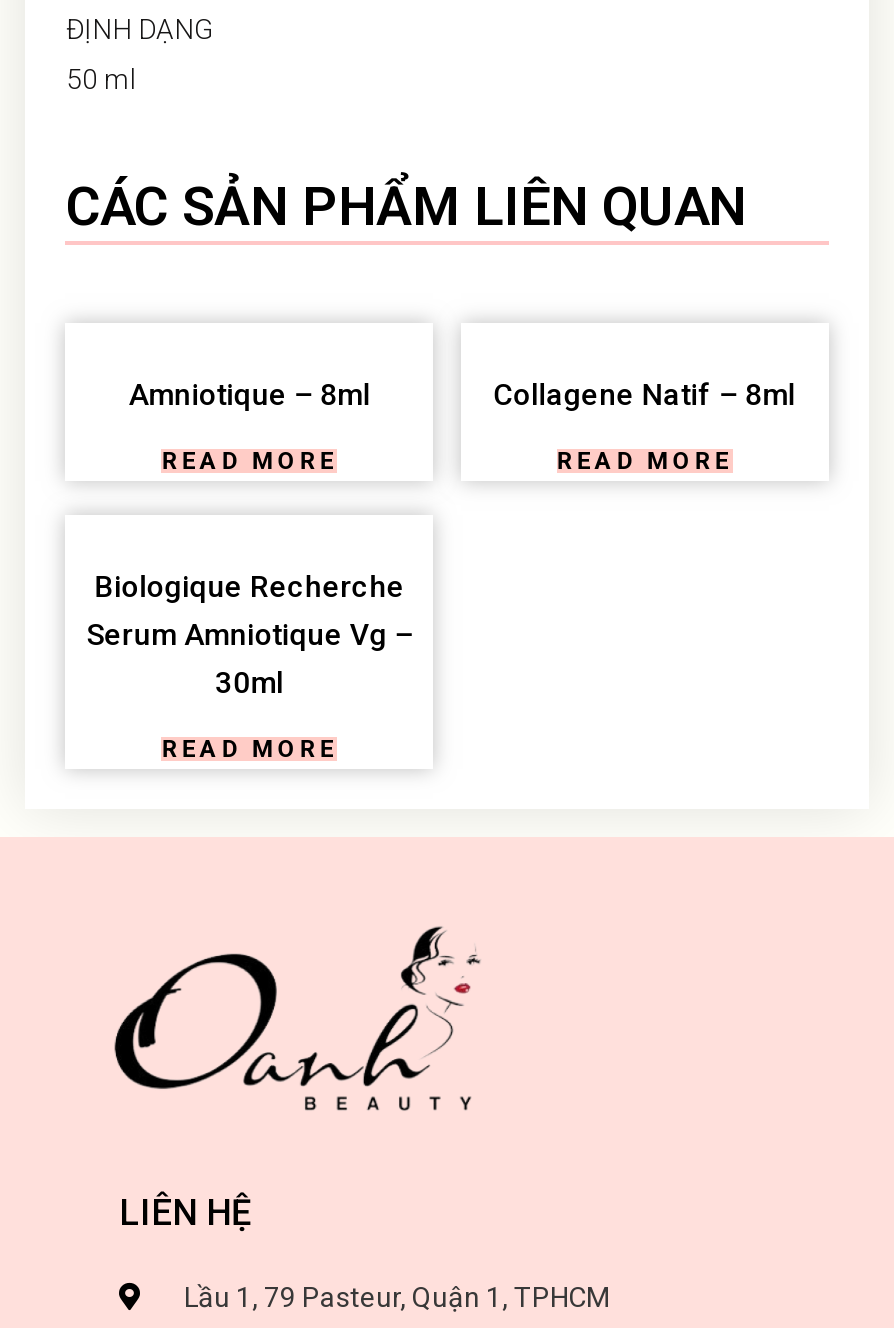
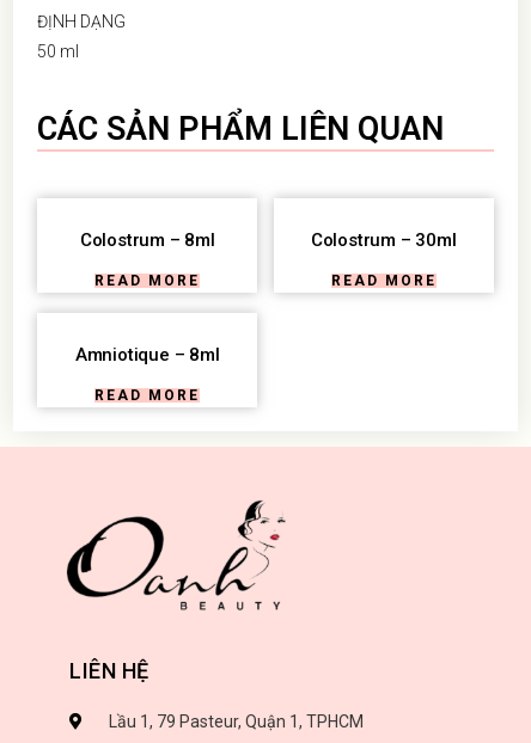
+ Colostrum – 8ml

moved down: Amniotique – 8ml

- Collagene Natif – 8ml
+ Colostrum – 30ml

- Biologique Recherche
- Serum Amniotique Vg –
- 30ml
